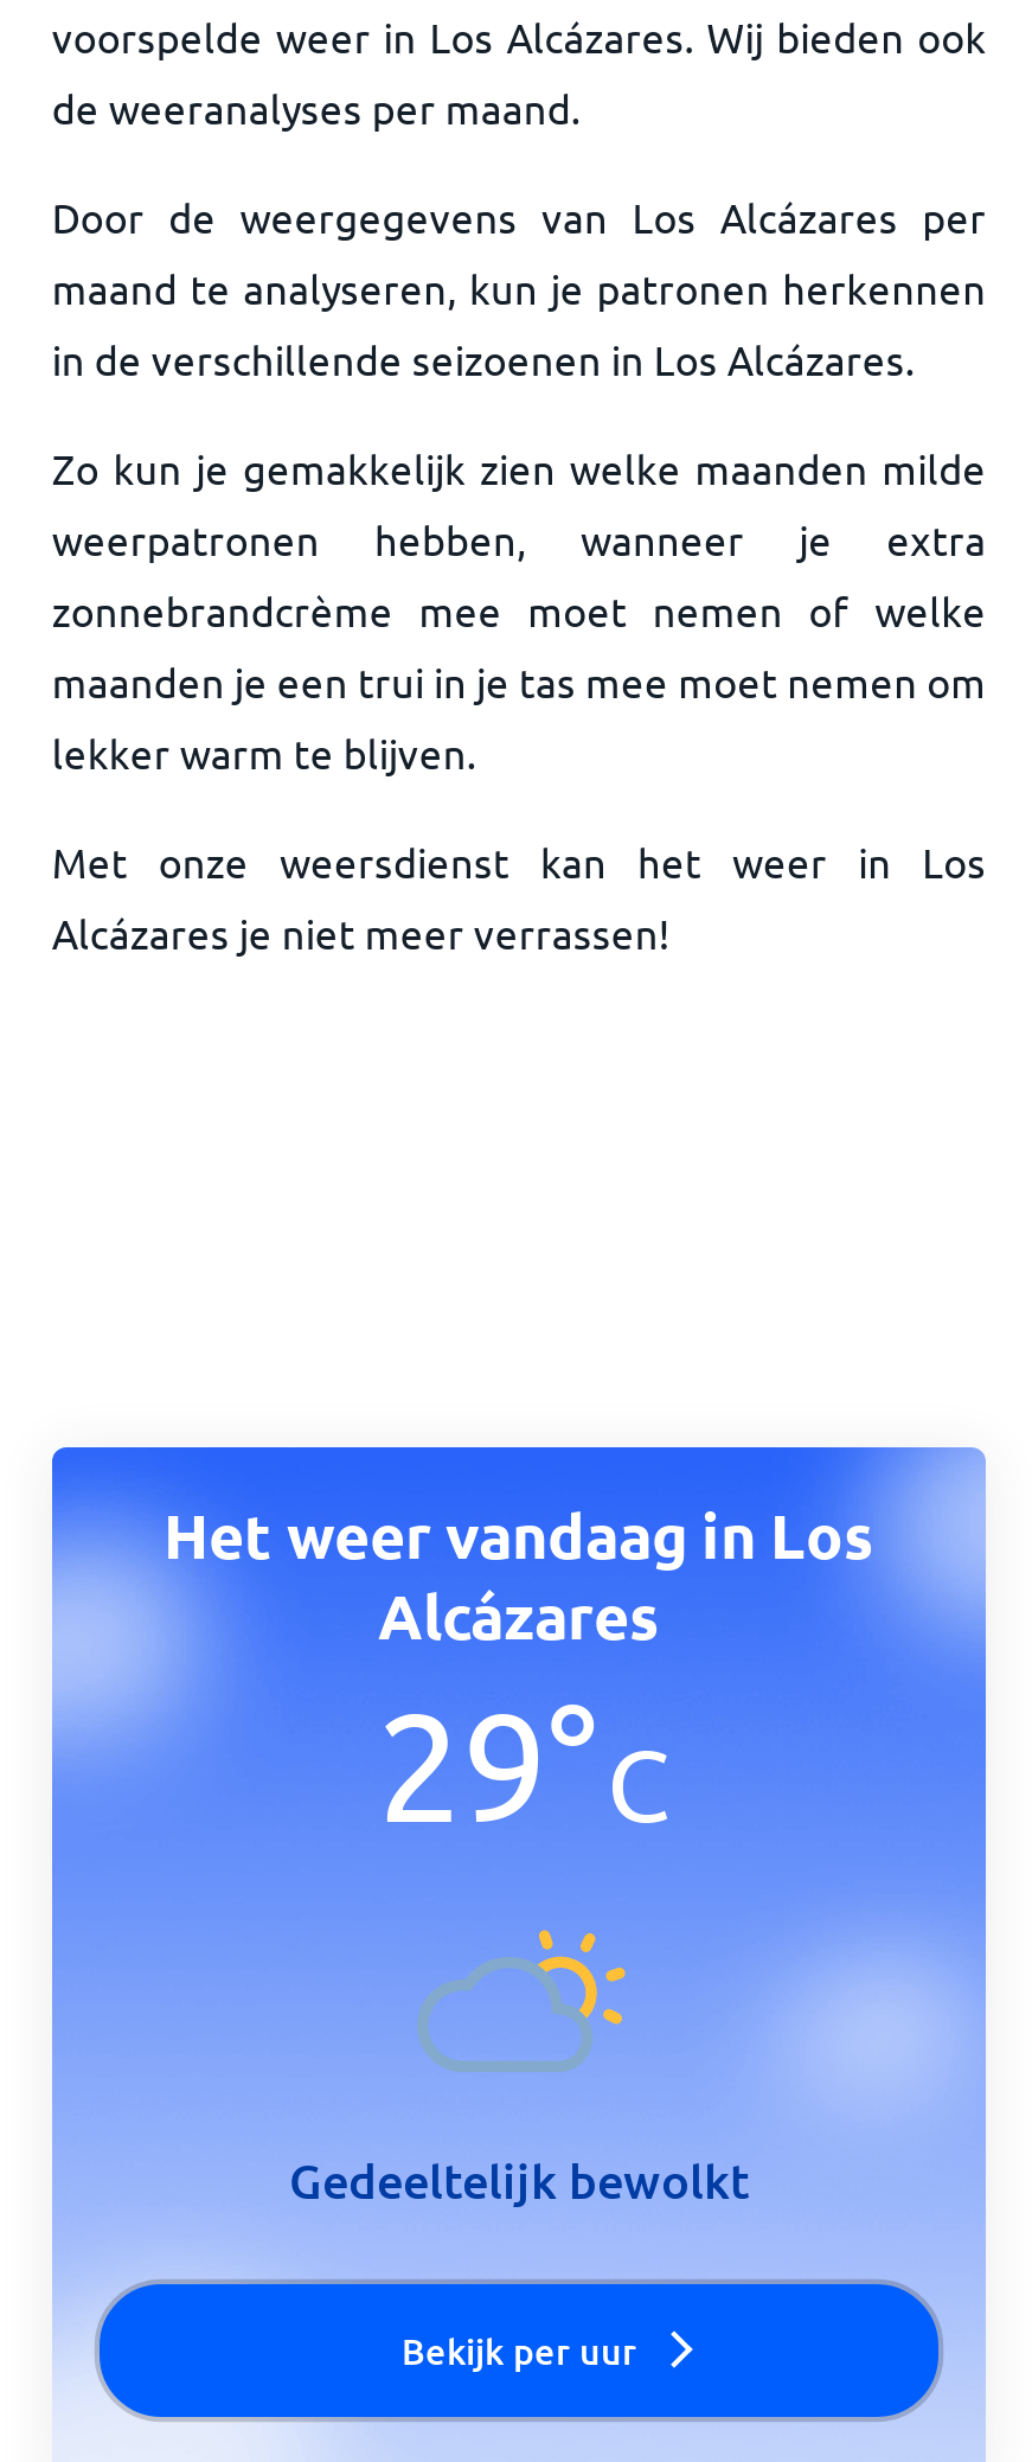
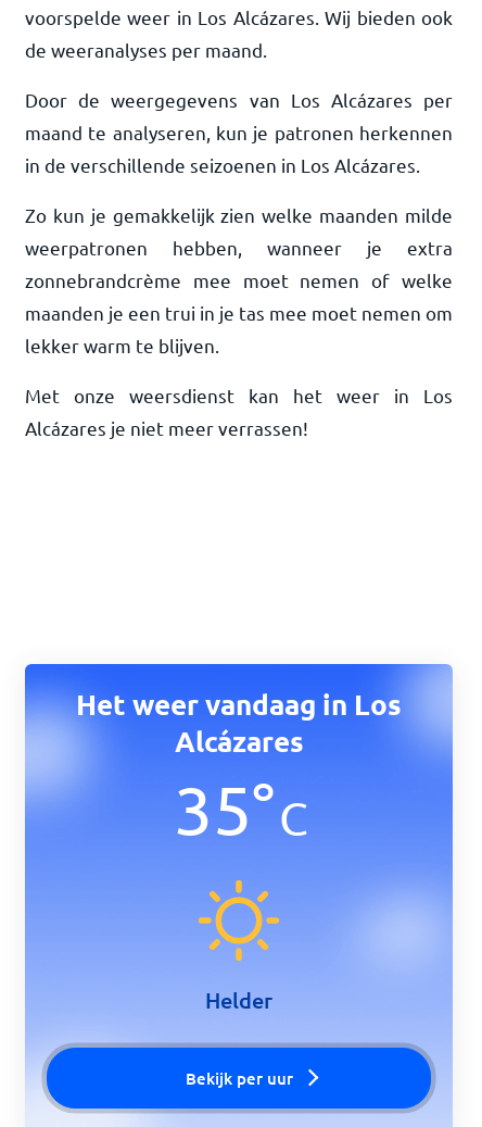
- 29° C
+ 35° C

- [image]
- Gedeeltelijk bewolkt
+ [image]
+ Helder
